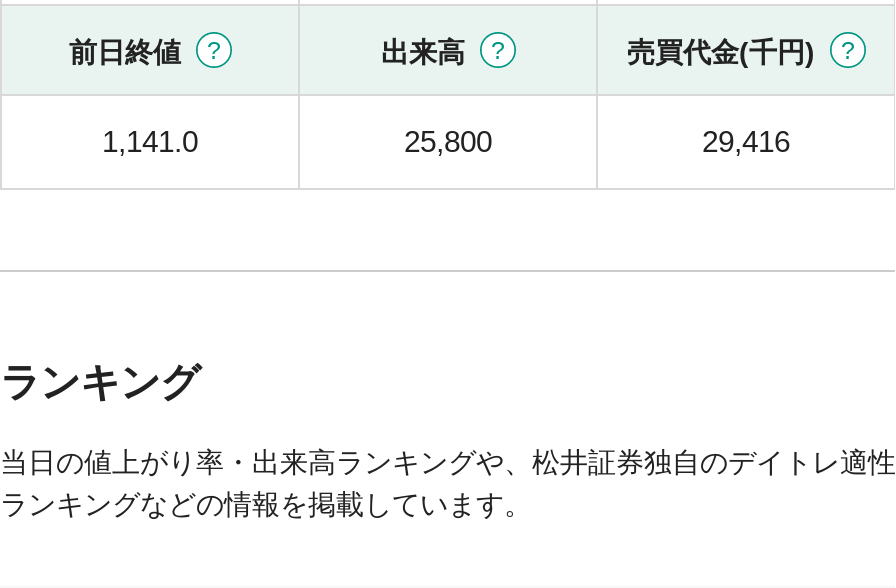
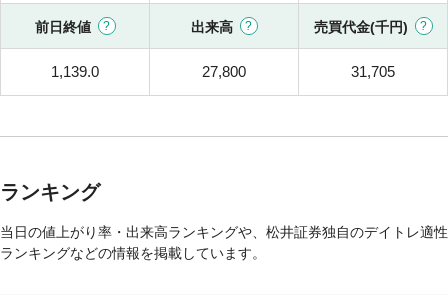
- 1,141.0
+ 1,139.0

- 25,800
+ 27,800

- 29,416
+ 31,705
